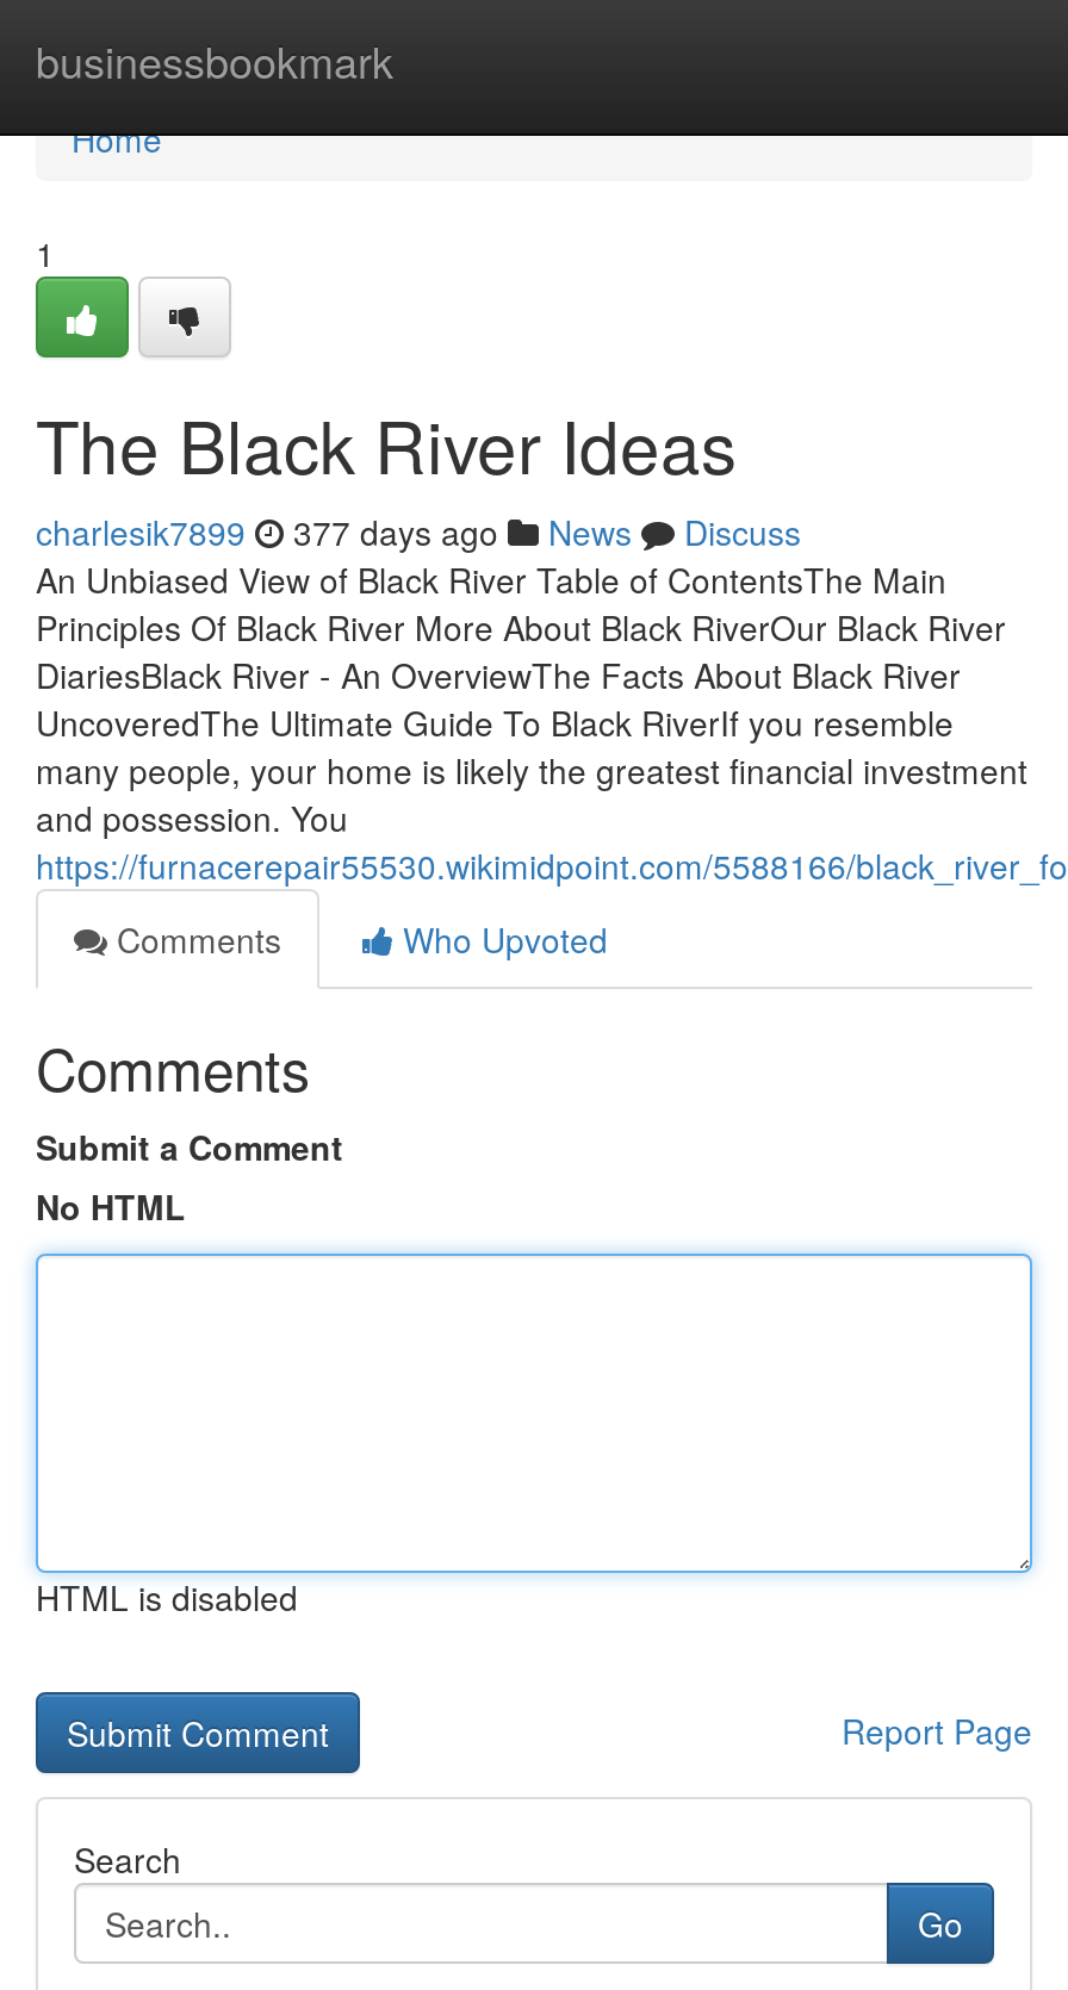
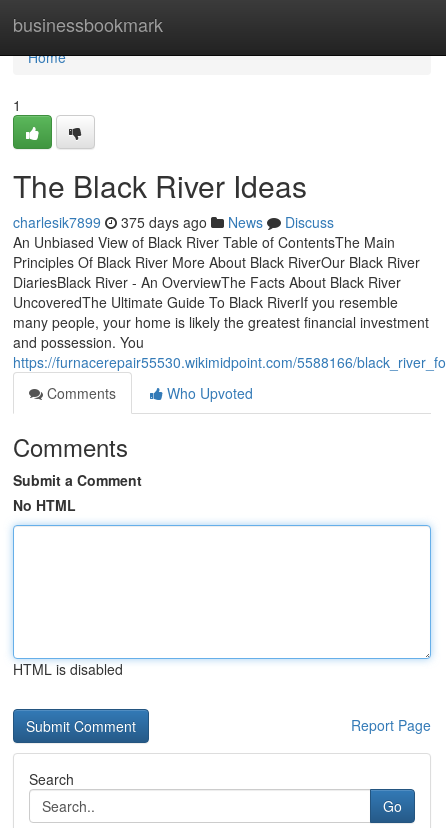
- charlesik7899 377 days ago News Discuss
+ charlesik7899 375 days ago News Discuss
